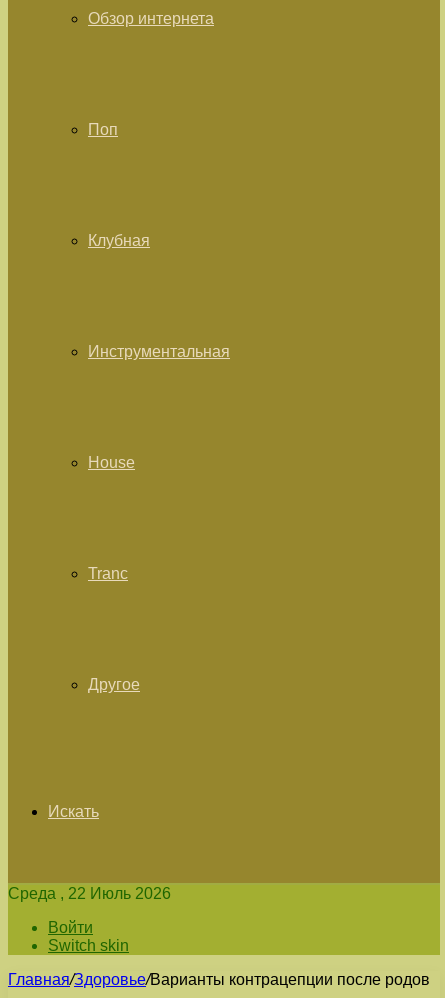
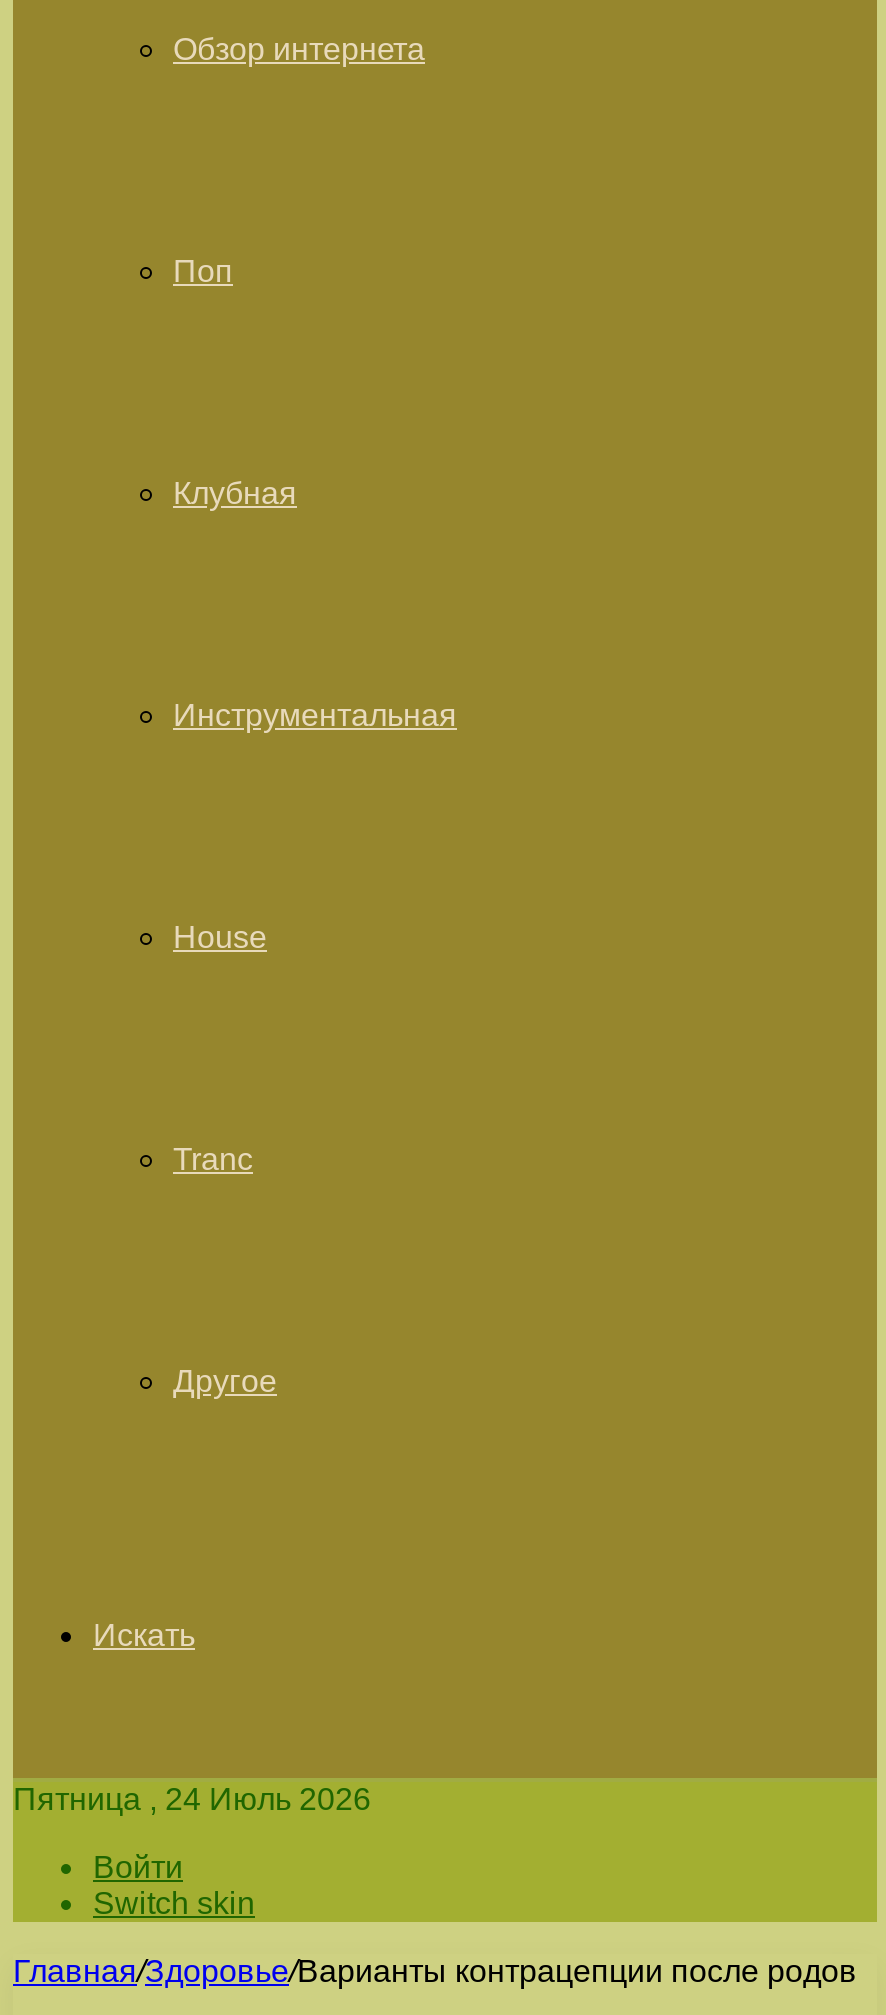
- Среда , 22 Июль 2026
+ Пятница , 24 Июль 2026
